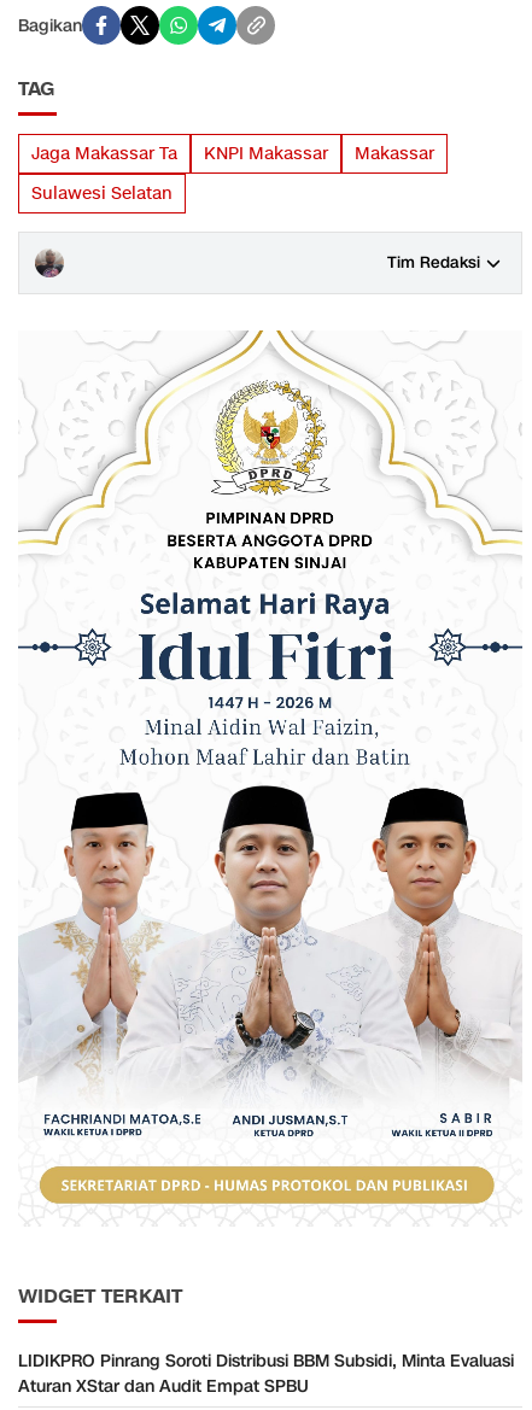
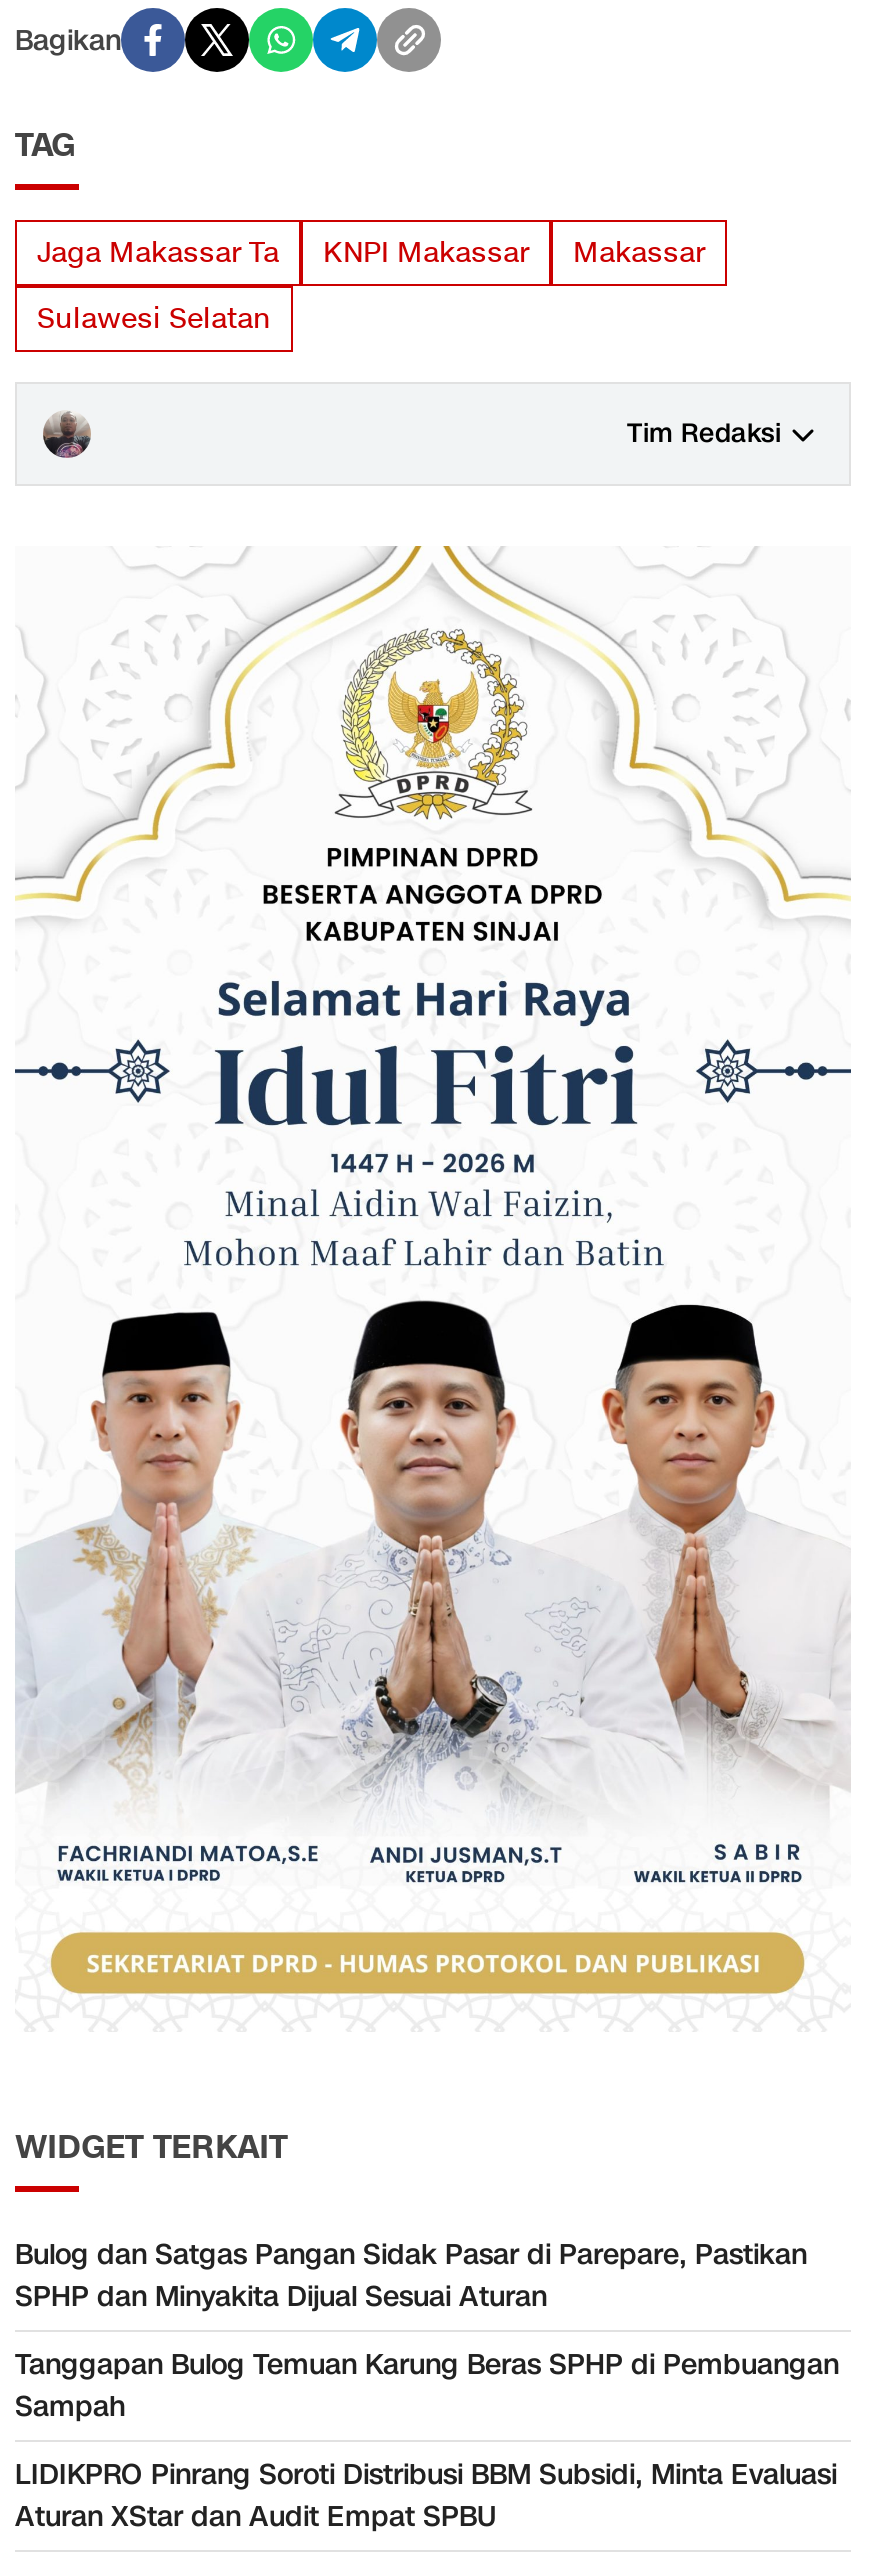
+ Bulog dan Satgas Pangan Sidak Pasar di Parepare, Pastikan
+ SPHP dan Minyakita Dijual Sesuai Aturan
+ Tanggapan Bulog Temuan Karung Beras SPHP di Pembuangan
+ Sampah
